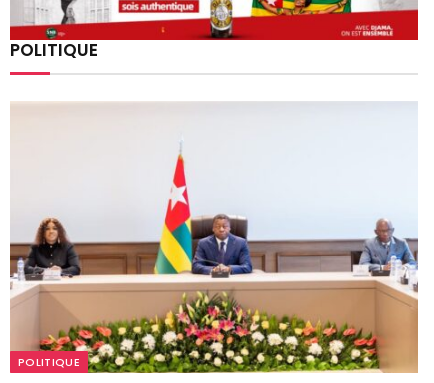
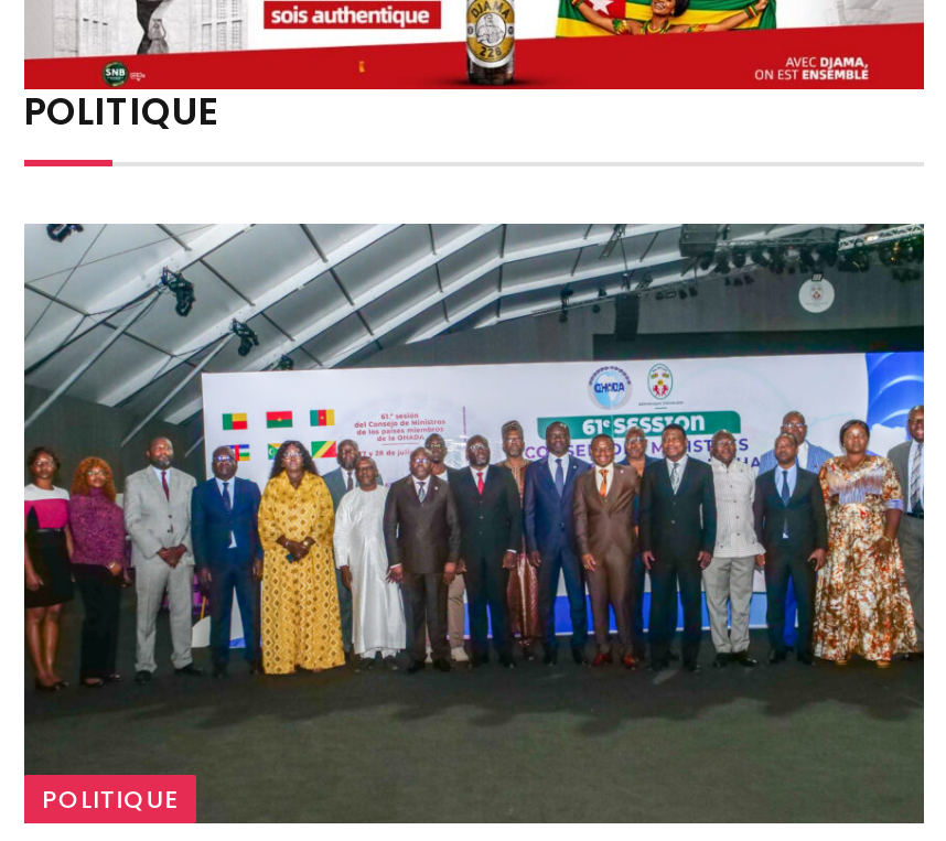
- [image]
+ [image]
